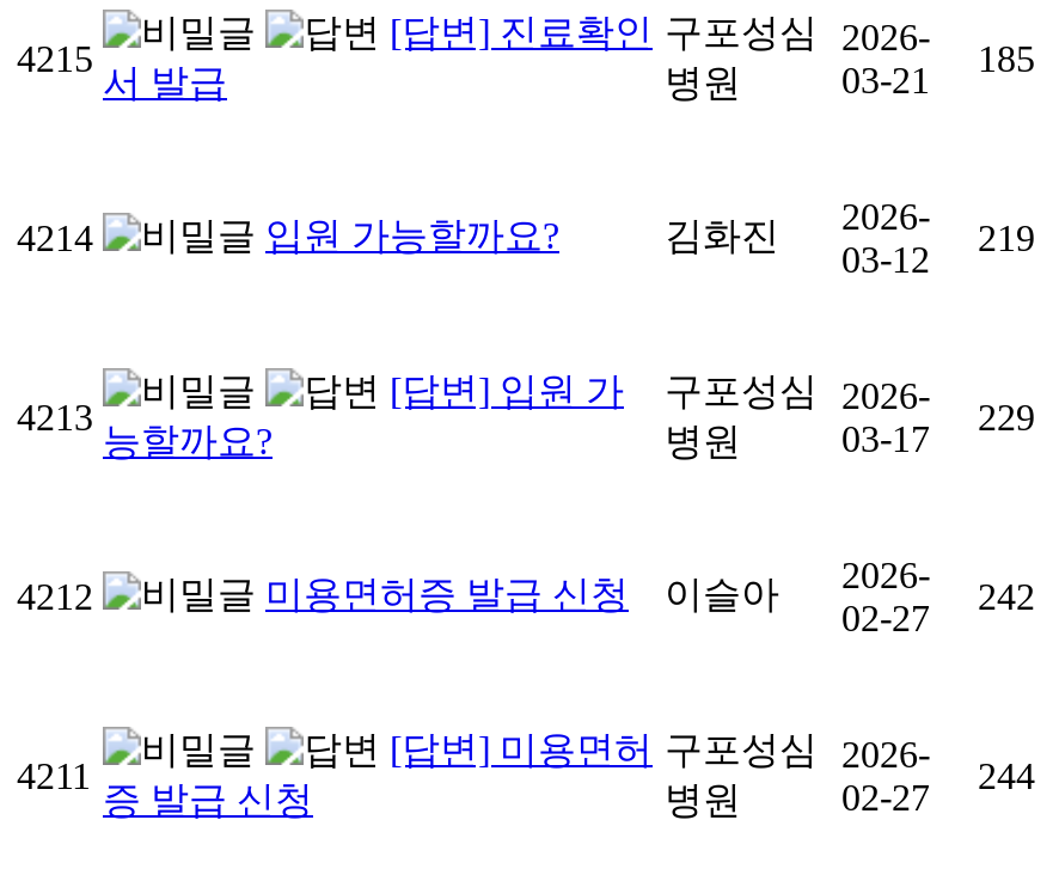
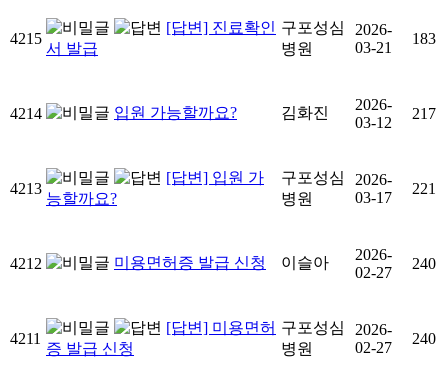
- 185
+ 183

- 219
+ 217

- 229
+ 221

- 242
+ 240

- 244
+ 240
